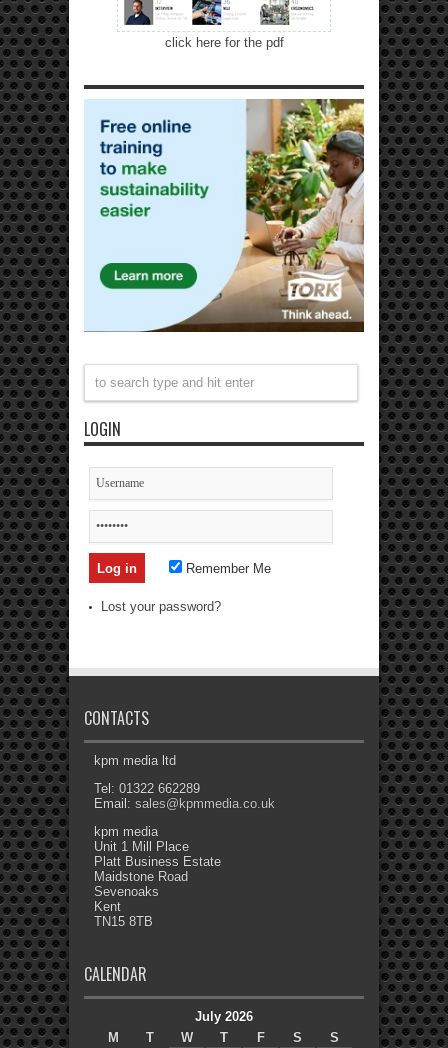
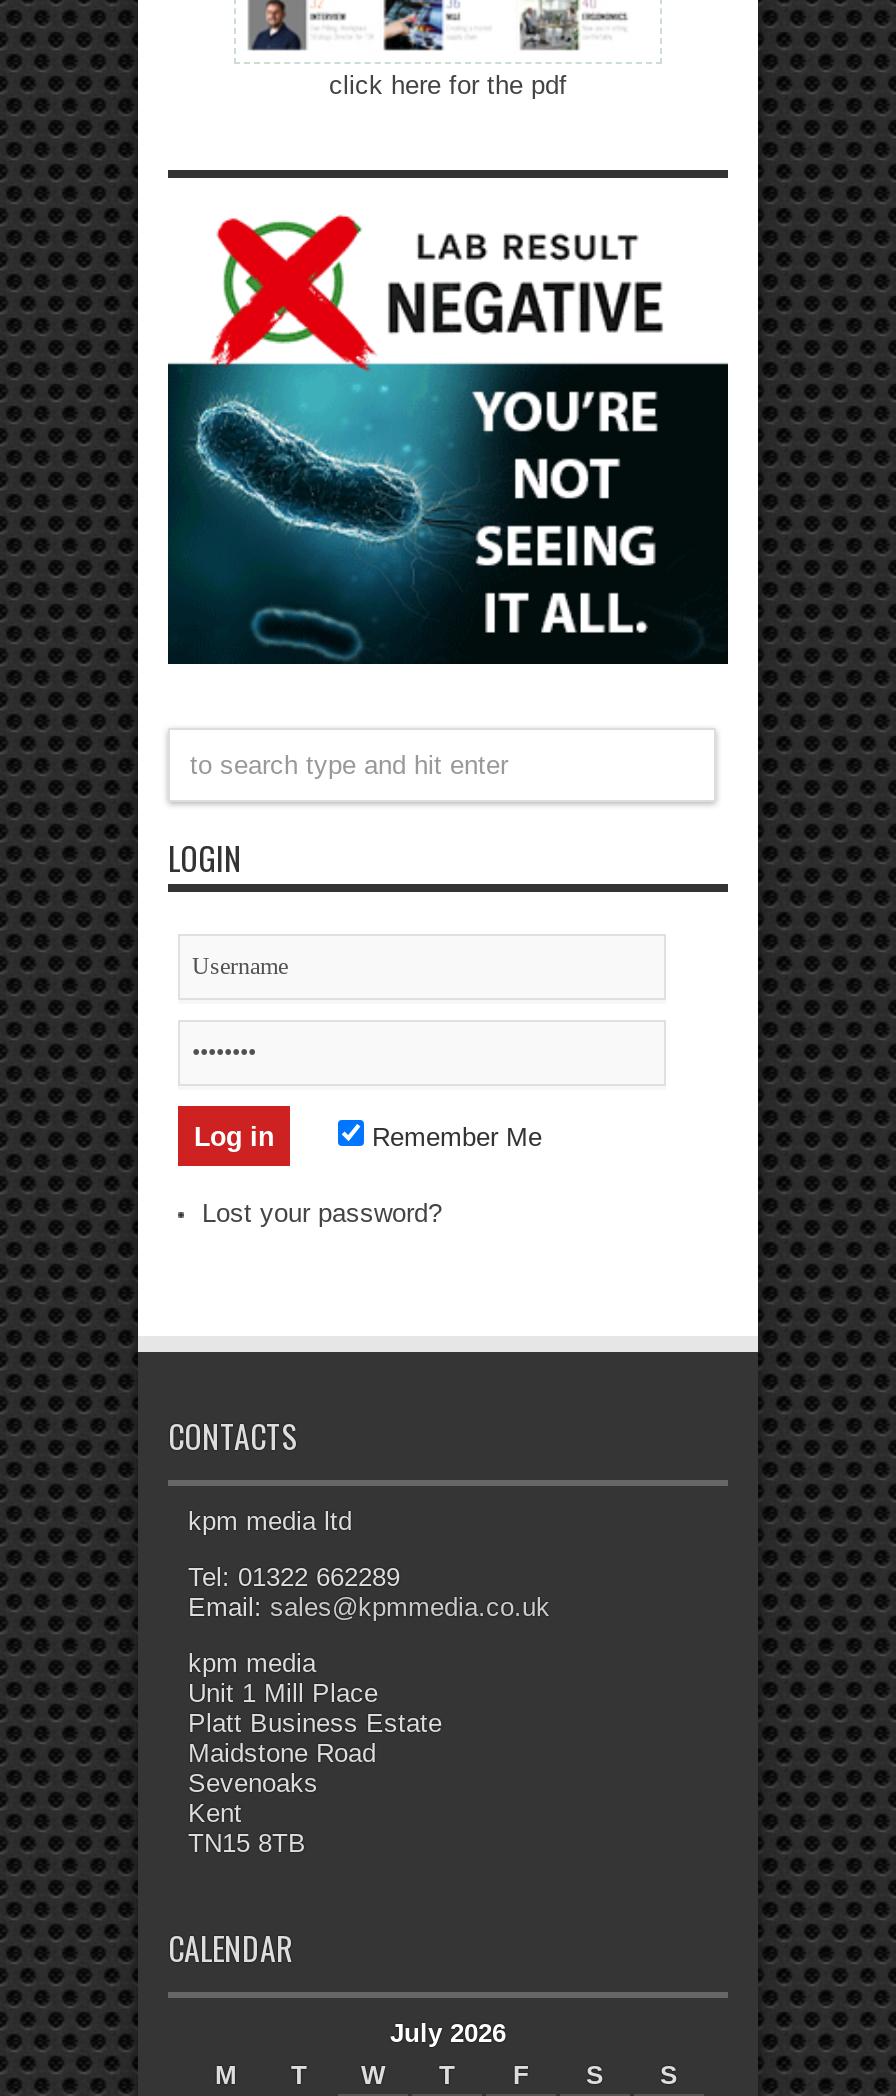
- [image]
+ [image]
